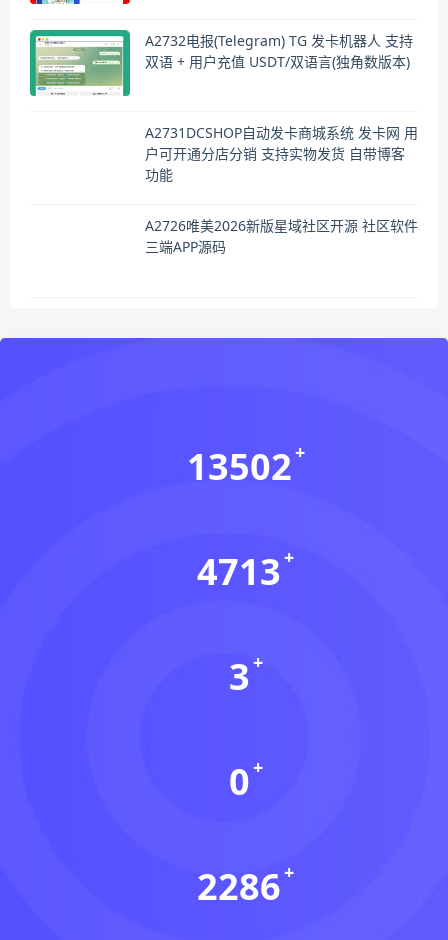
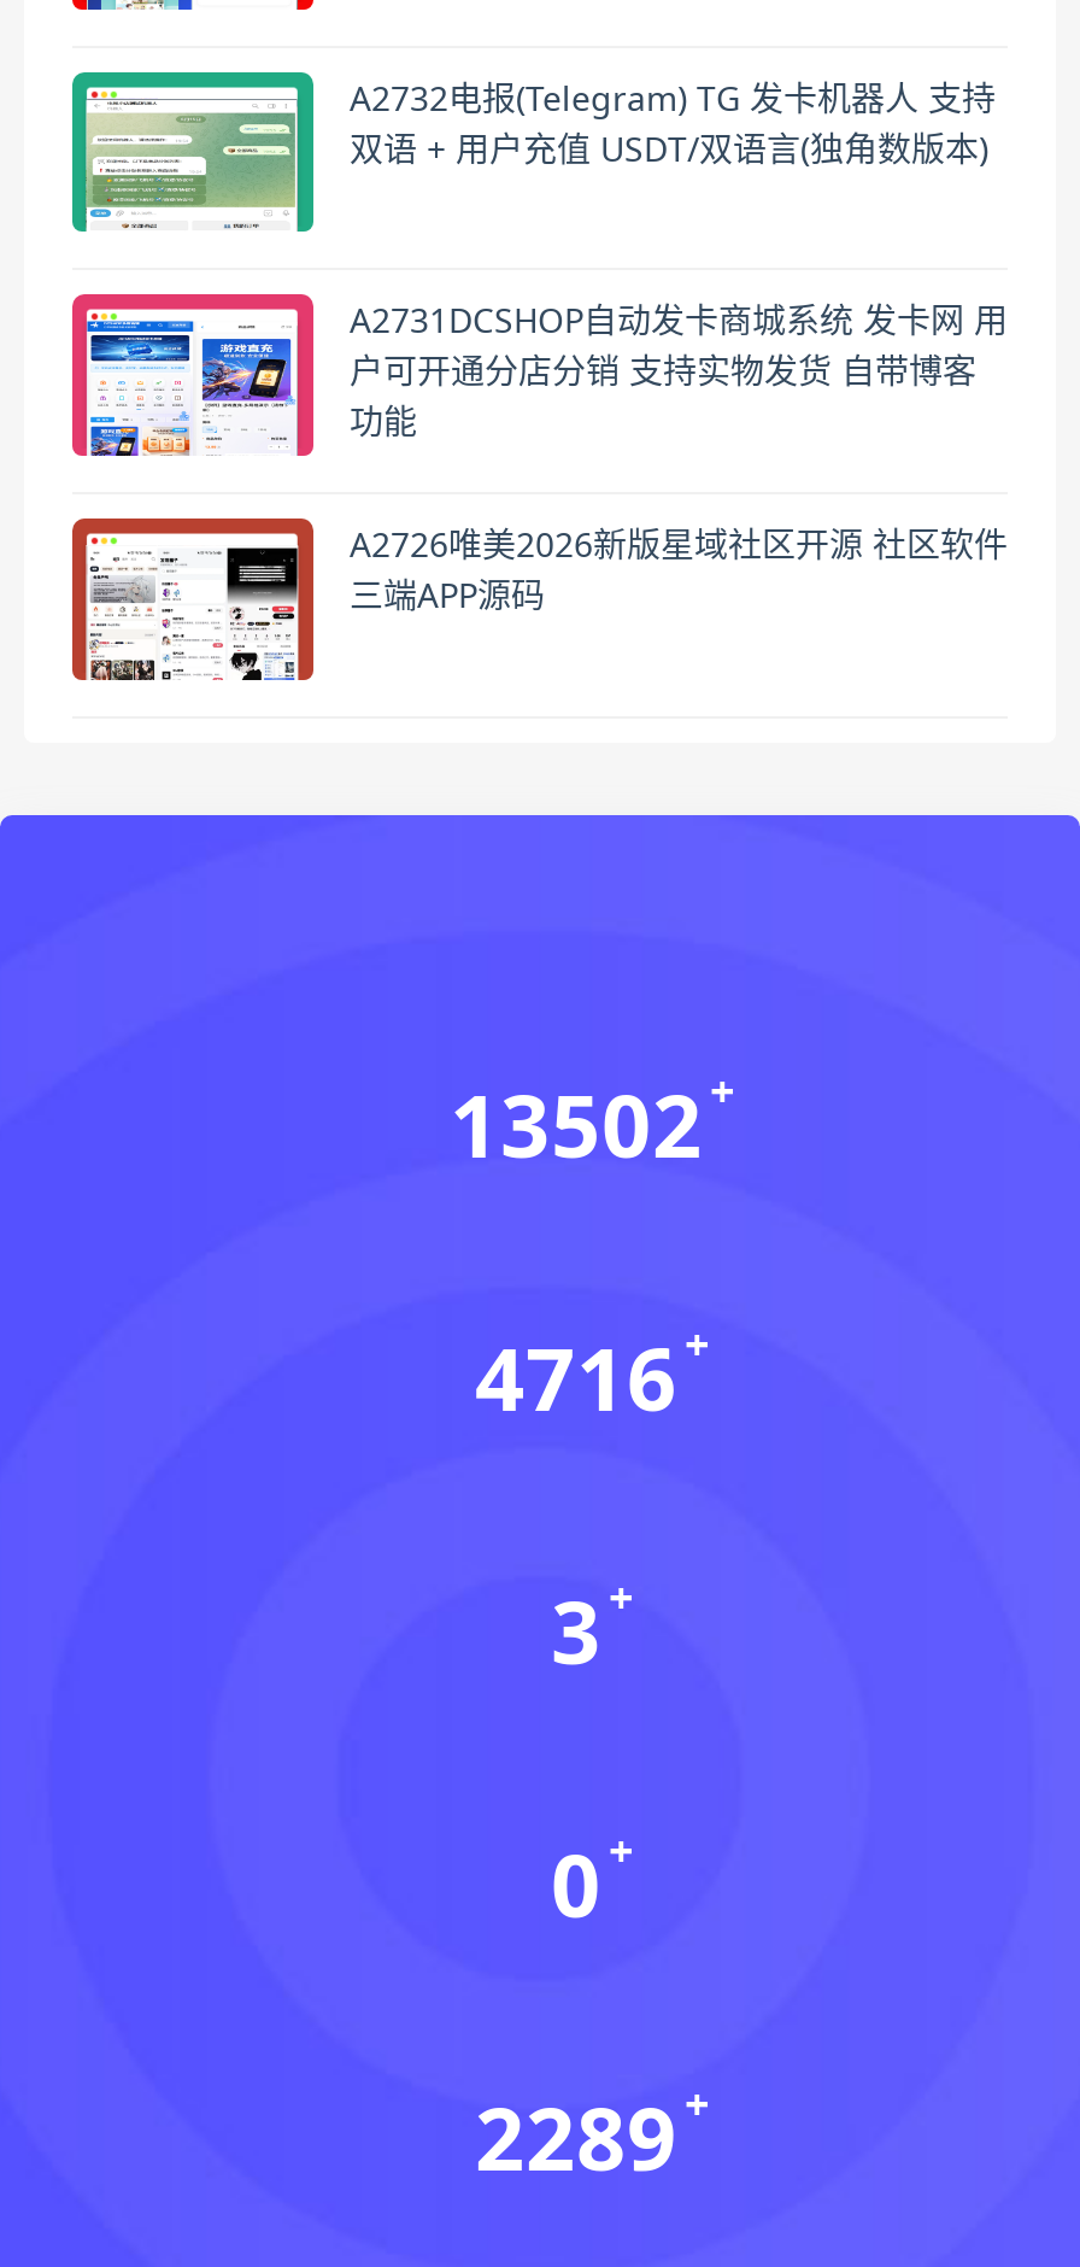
+ [image]

+ [image]

- 4713
+ 4716

- 2286
+ 2289
